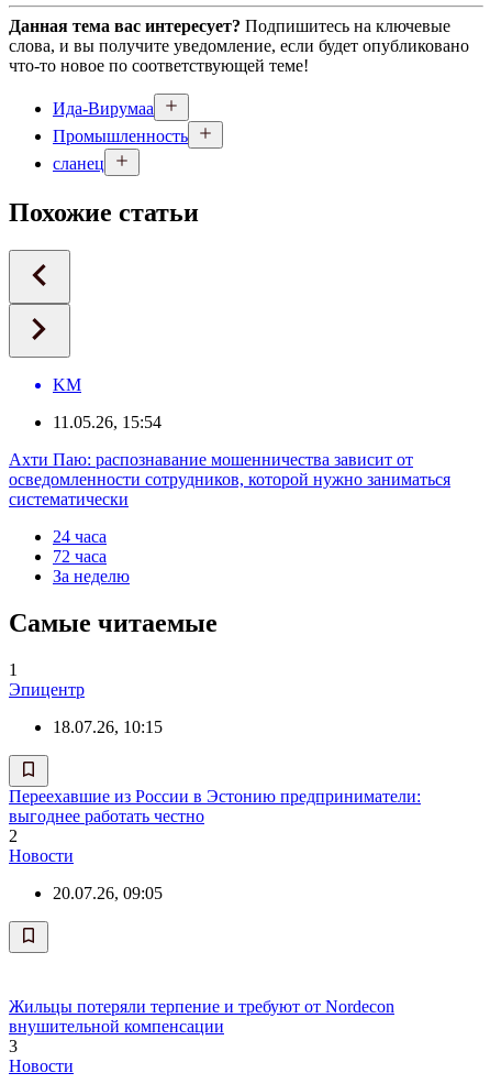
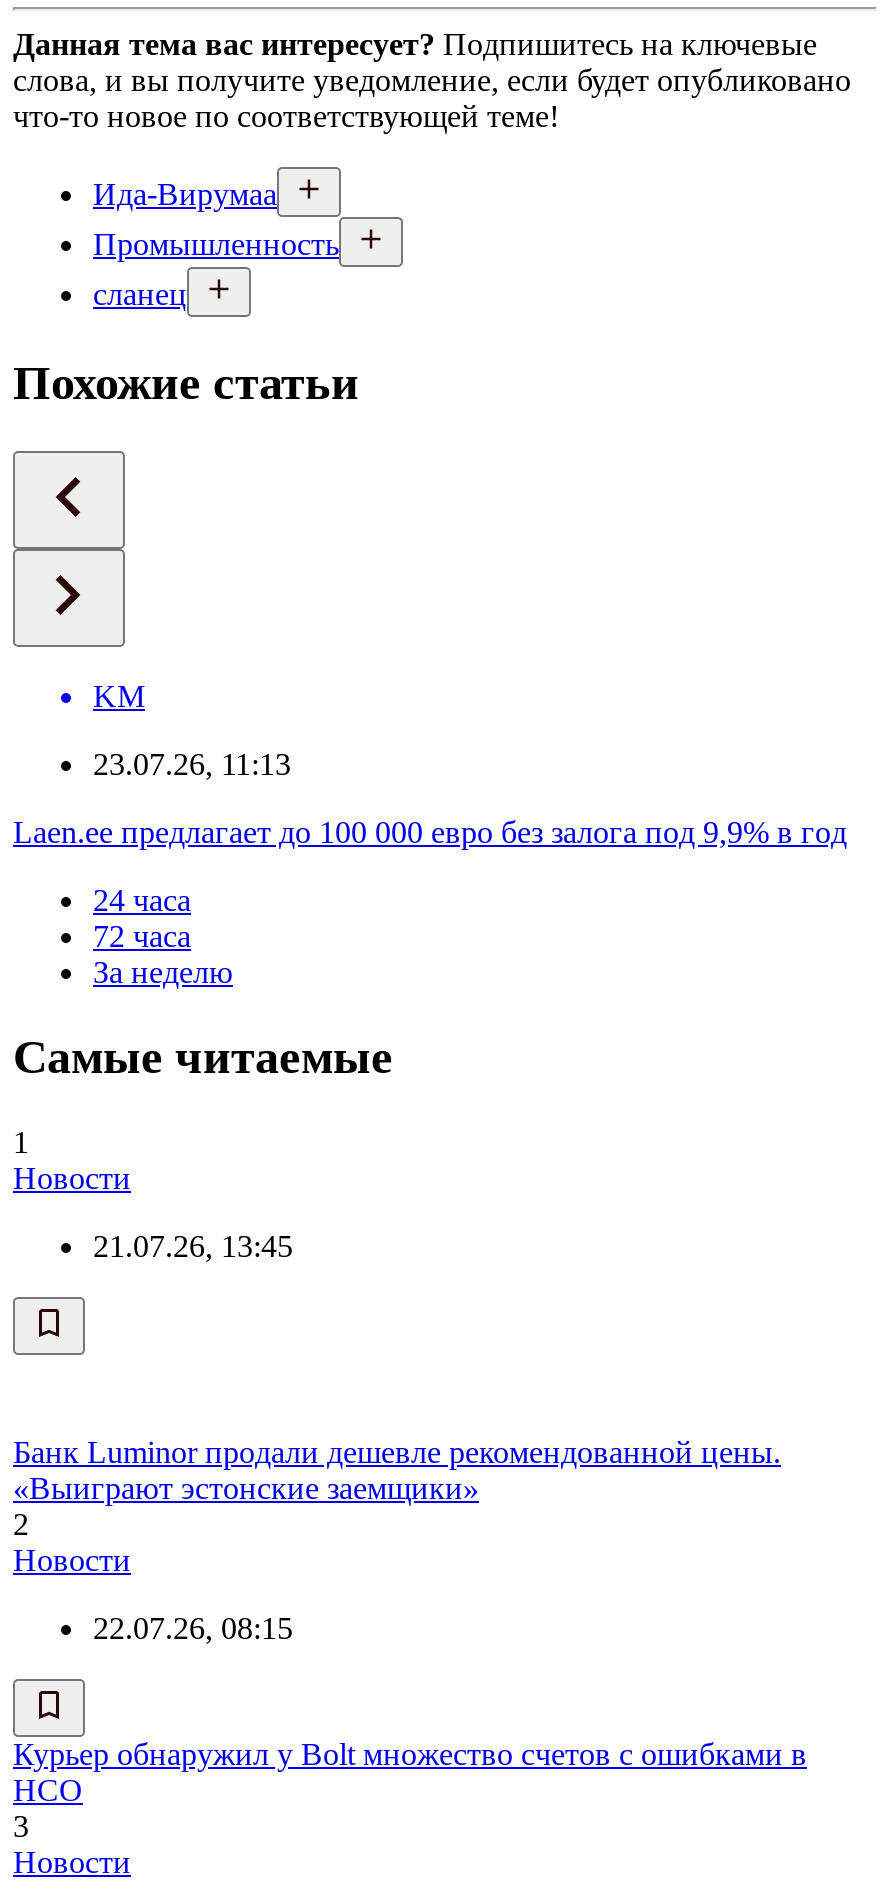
- 11.05.26, 15:54
+ 23.07.26, 11:13

- Ахти Паю: распознавание мошенничества зависит от
- осведомленности сотрудников, которой нужно заниматься
- систематически
+ Laen.ee предлагает до 100 000 евро без залога под 9,9% в год

- Эпицентр
+ Новости

- 18.07.26, 10:15
+ 21.07.26, 13:45

- Переехавшие из России в Эстонию предприниматели:
- выгоднее работать честно
+ Банк Luminor продали дешевле рекомендованной цены.
+ «Выиграют эстонские заемщики»

- 20.07.26, 09:05
+ 22.07.26, 08:15

- Жильцы потеряли терпение и требуют от Nordecon
- внушительной компенсации
+ Курьер обнаружил у Bolt множество счетов с ошибками в
+ НСО
